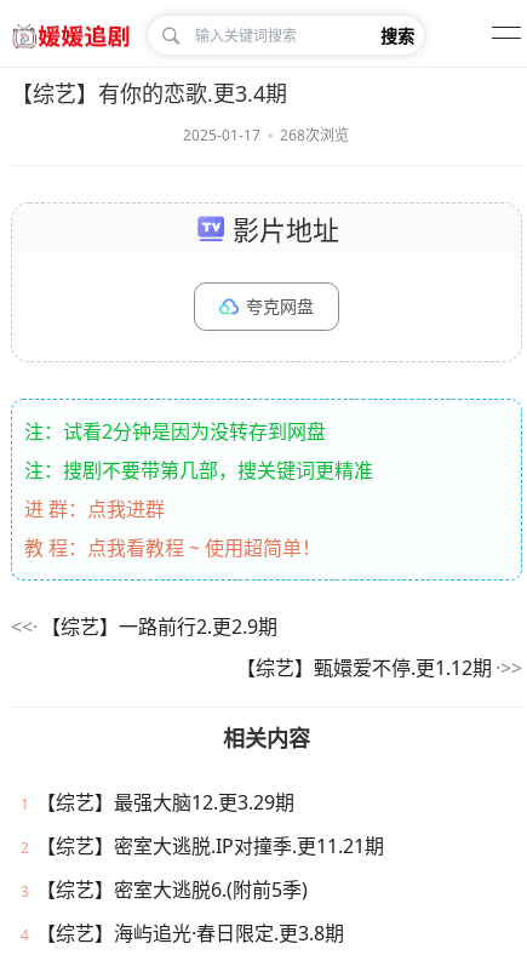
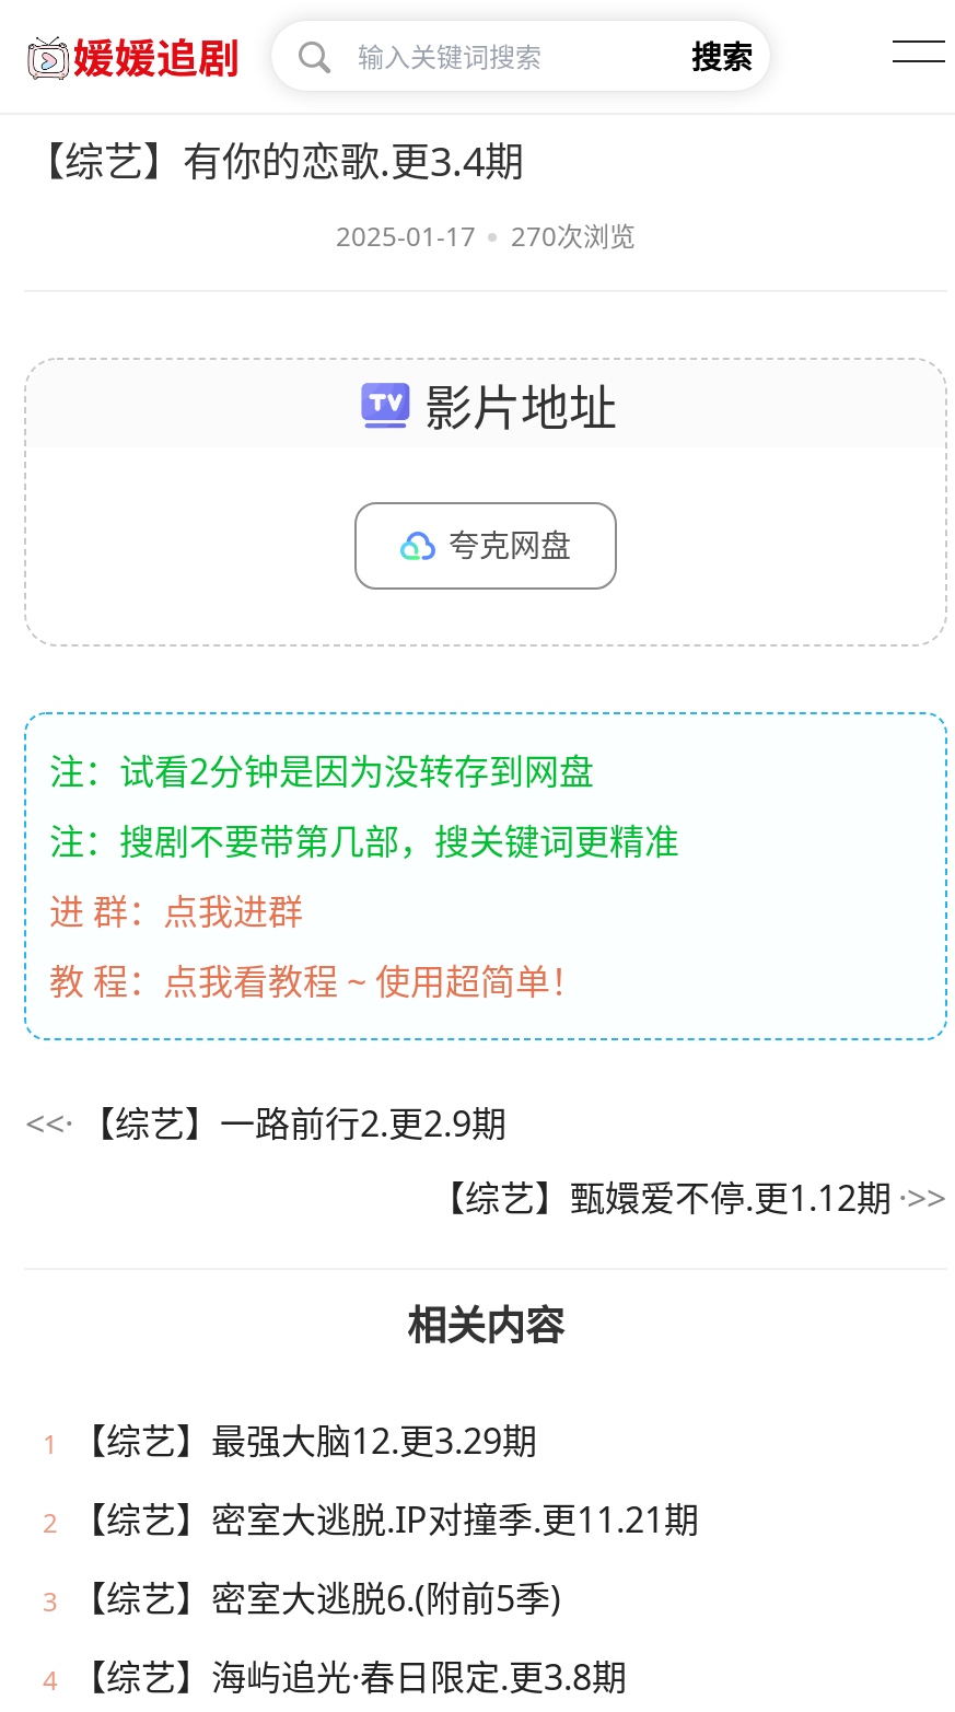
- 2025-01-17 268次浏览
+ 2025-01-17 270次浏览
